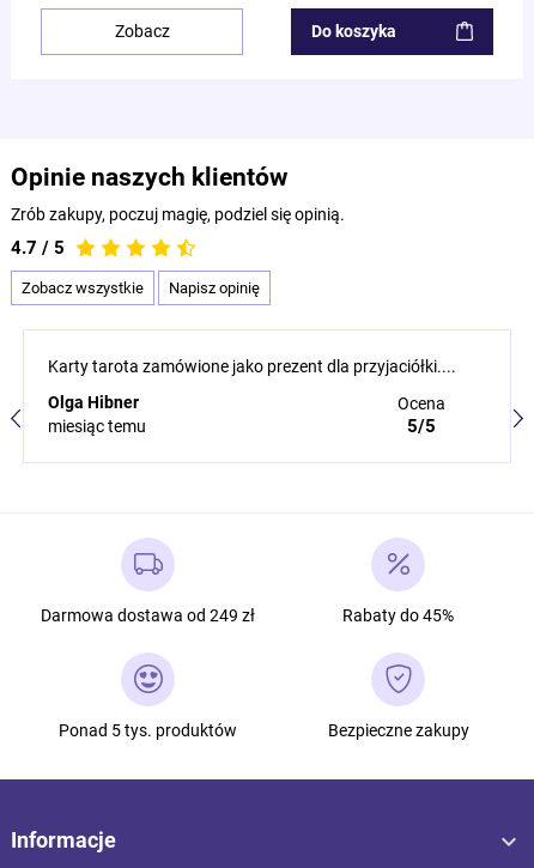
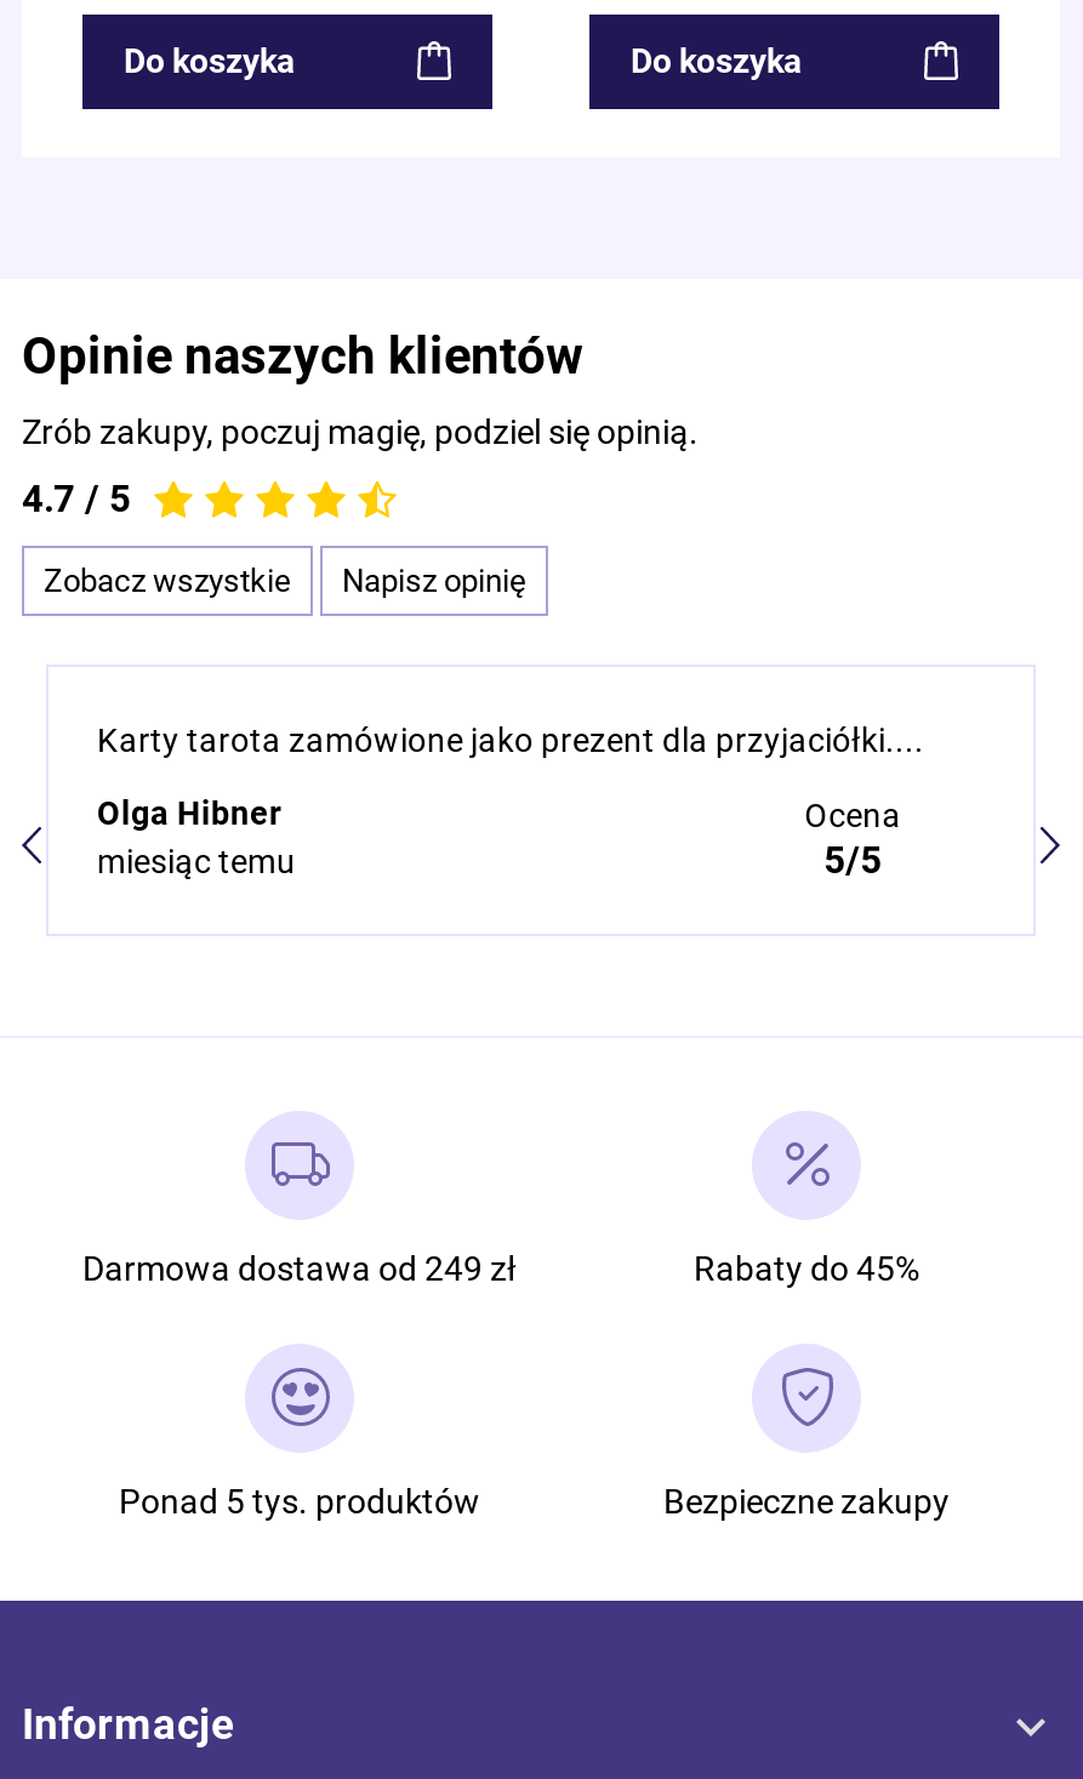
- Zobacz
+ Do koszyka
